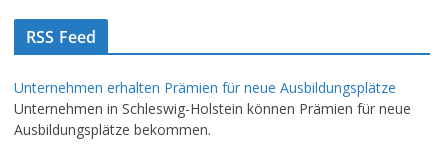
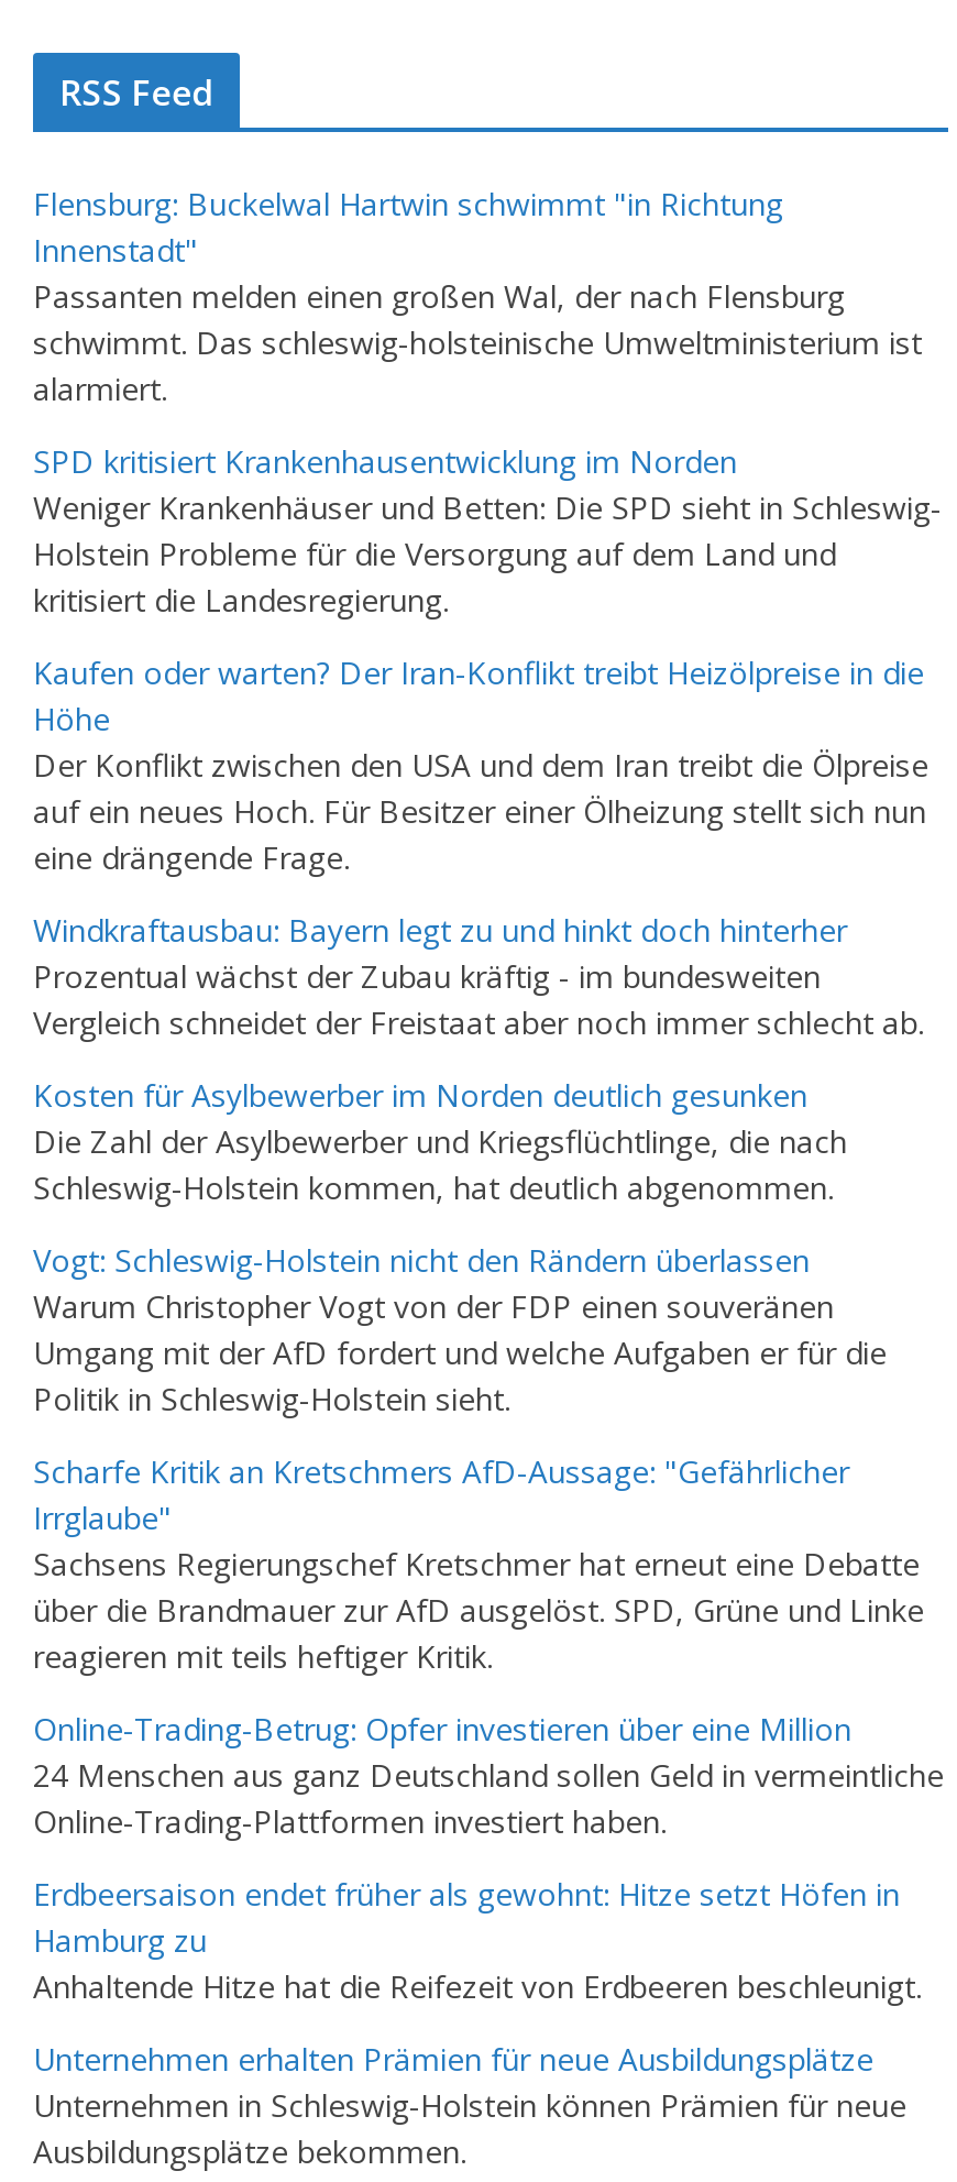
+ Flensburg: Buckelwal Hartwin schwimmt "in Richtung
+ Innenstadt"
+ Passanten melden einen großen Wal, der nach Flensburg
+ schwimmt. Das schleswig-holsteinische Umweltministerium ist
+ alarmiert.
+ SPD kritisiert Krankenhausentwicklung im Norden
+ Weniger Krankenhäuser und Betten: Die SPD sieht in Schleswig-
+ Holstein Probleme für die Versorgung auf dem Land und
+ kritisiert die Landesregierung.
+ Kaufen oder warten? Der Iran-Konflikt treibt Heizölpreise in die
+ Höhe
+ Der Konflikt zwischen den USA und dem Iran treibt die Ölpreise
+ auf ein neues Hoch. Für Besitzer einer Ölheizung stellt sich nun
+ eine drängende Frage.
+ Windkraftausbau: Bayern legt zu und hinkt doch hinterher
+ Prozentual wächst der Zubau kräftig - im bundesweiten
+ Vergleich schneidet der Freistaat aber noch immer schlecht ab.
+ Kosten für Asylbewerber im Norden deutlich gesunken
+ Die Zahl der Asylbewerber und Kriegsflüchtlinge, die nach
+ Schleswig-Holstein kommen, hat deutlich abgenommen.
+ Vogt: Schleswig-Holstein nicht den Rändern überlassen
+ Warum Christopher Vogt von der FDP einen souveränen
+ Umgang mit der AfD fordert und welche Aufgaben er für die
+ Politik in Schleswig-Holstein sieht.
+ Scharfe Kritik an Kretschmers AfD-Aussage: "Gefährlicher
+ Irrglaube"
+ Sachsens Regierungschef Kretschmer hat erneut eine Debatte
+ über die Brandmauer zur AfD ausgelöst. SPD, Grüne und Linke
+ reagieren mit teils heftiger Kritik.
+ Online-Trading-Betrug: Opfer investieren über eine Million
+ 24 Menschen aus ganz Deutschland sollen Geld in vermeintliche
+ Online-Trading-Plattformen investiert haben.
+ Erdbeersaison endet früher als gewohnt: Hitze setzt Höfen in
+ Hamburg zu
+ Anhaltende Hitze hat die Reifezeit von Erdbeeren beschleunigt.
